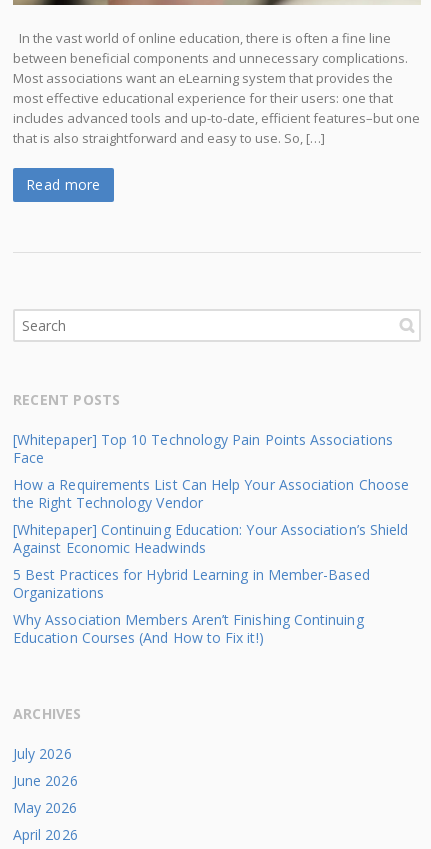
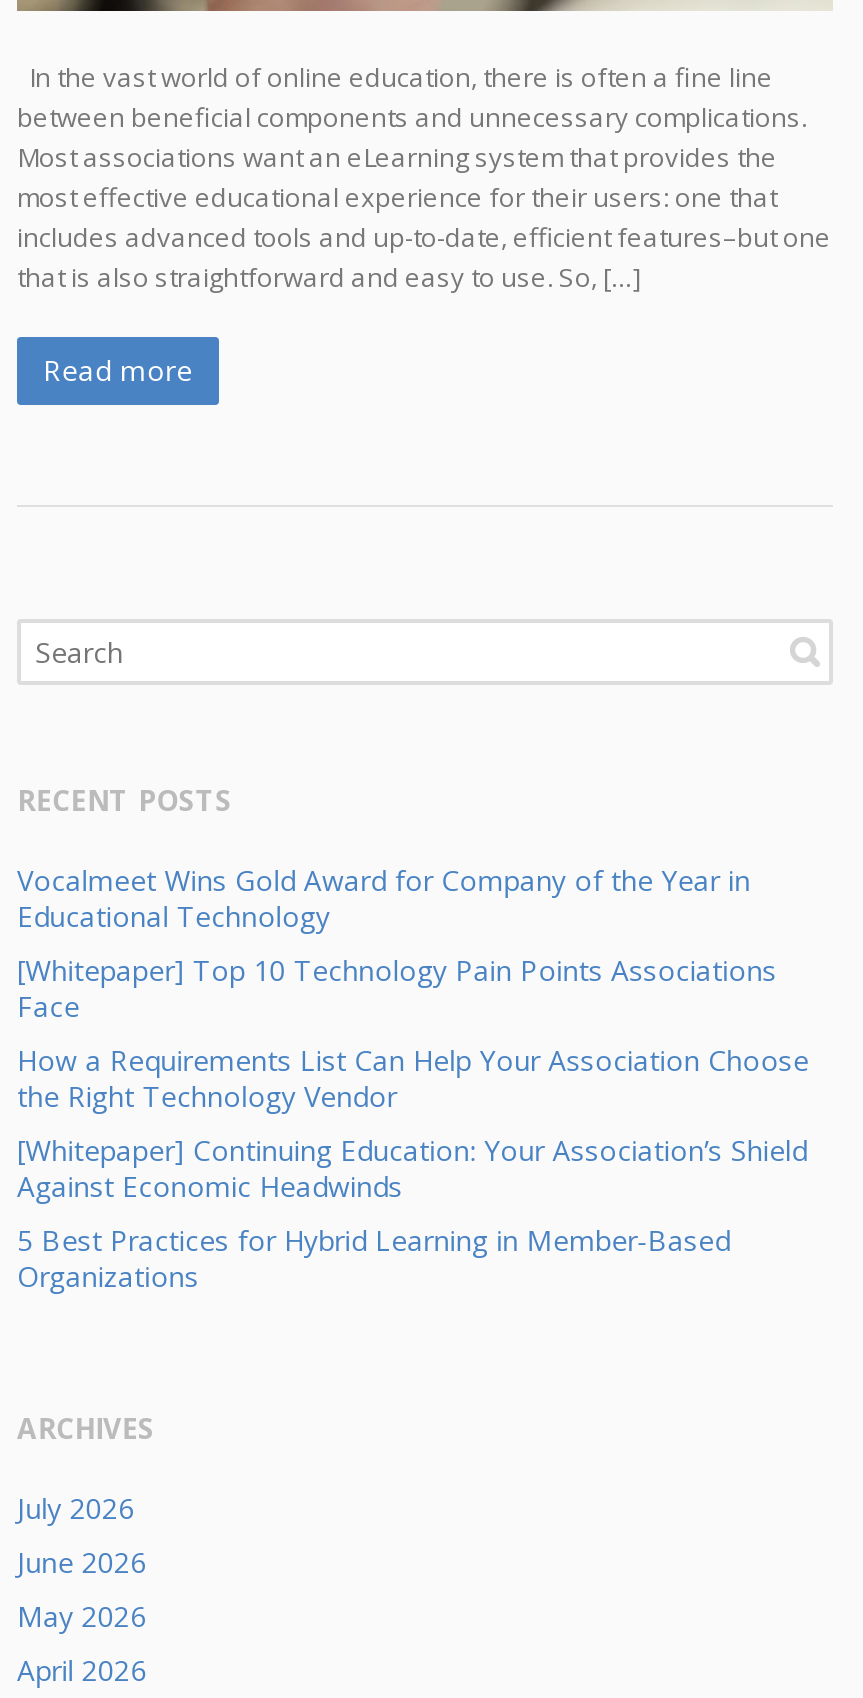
+ Vocalmeet Wins Gold Award for Company of the Year in
+ Educational Technology

moved down: [Whitepaper] Top 10 Technology Pain Points Associations | Face | How a Requirements List Can Help Your Association Choose | the Right Technology Vendor | [Whitepaper] Continuing Education: Your Association’s Shield | Against Economic Headwinds | 5 Best Practices for Hybrid Learning in Member-Based | Organizations

- Why Association Members Aren’t Finishing Continuing
- Education Courses (And How to Fix it!)
